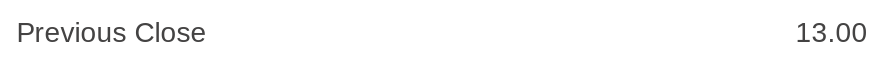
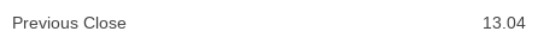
- 13.00
+ 13.04
